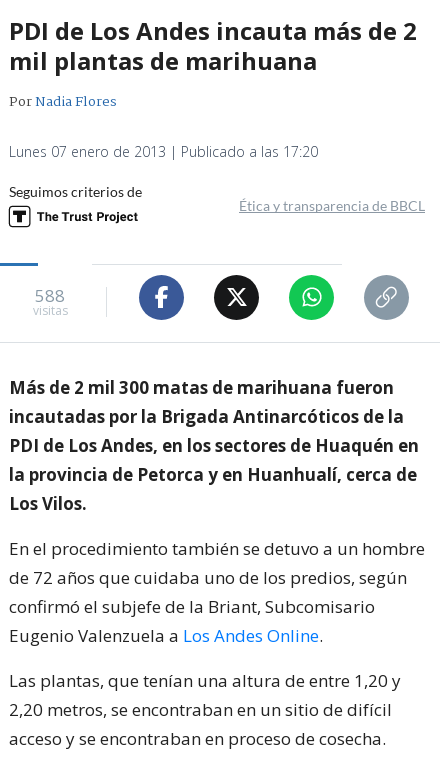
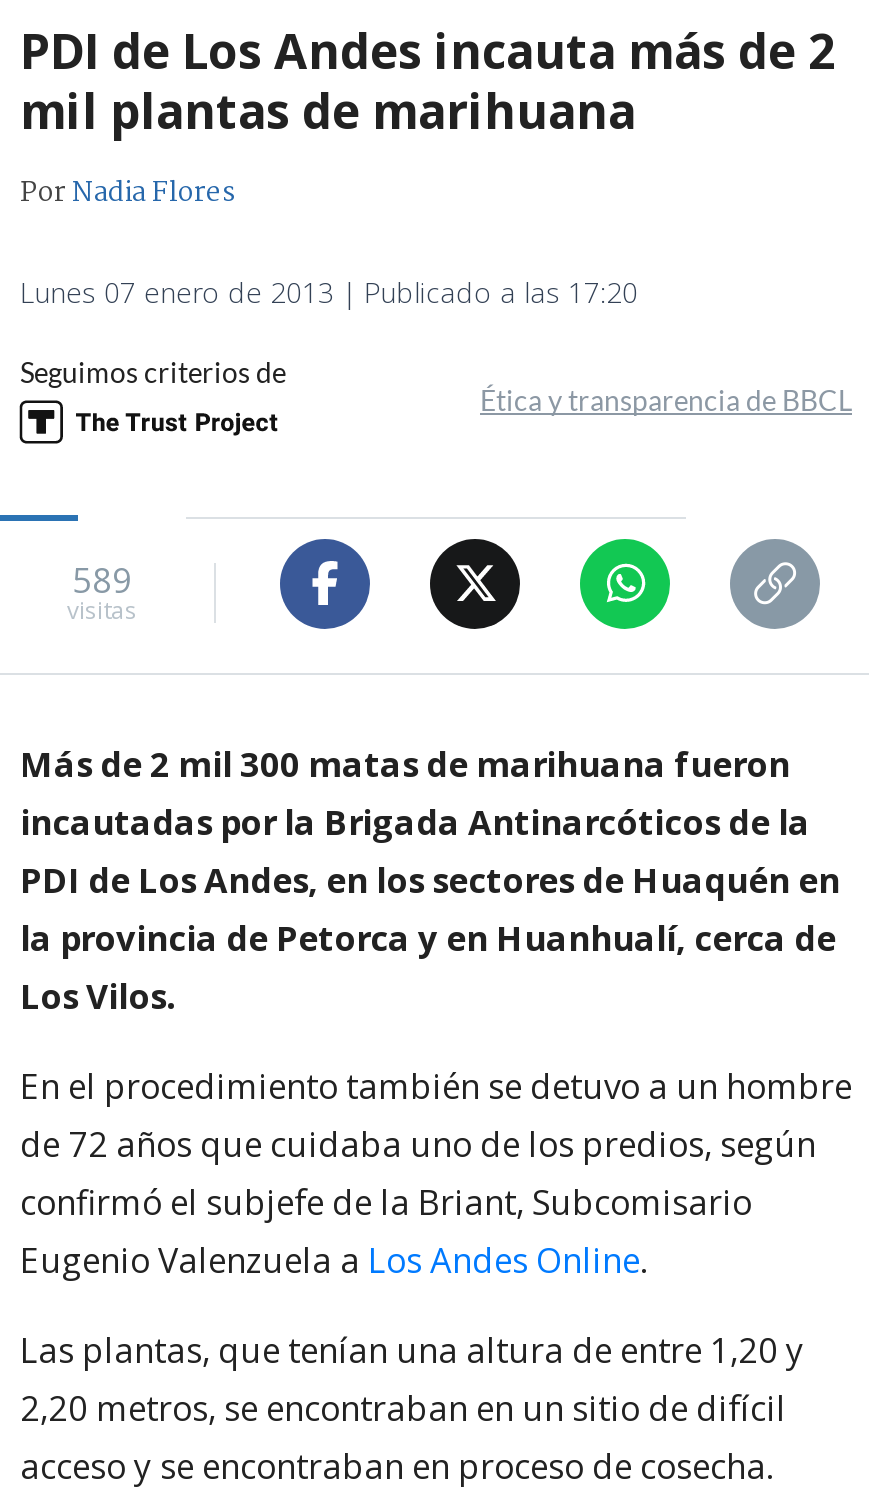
- 588
+ 589
